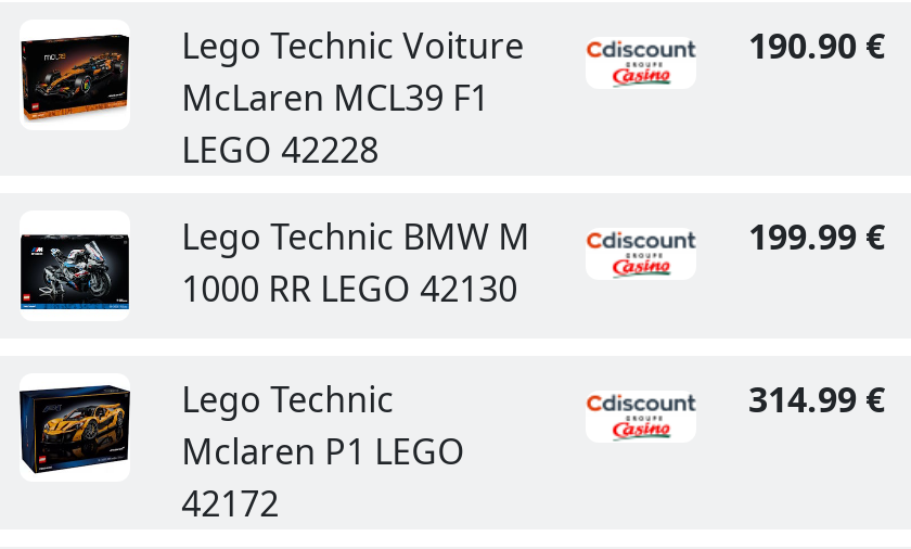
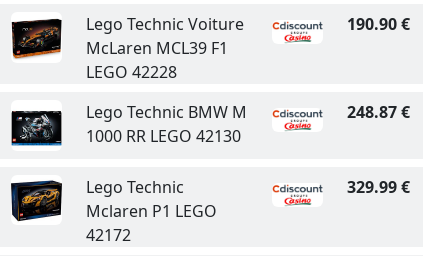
- 199.99 €
+ 248.87 €

- 314.99 €
+ 329.99 €
